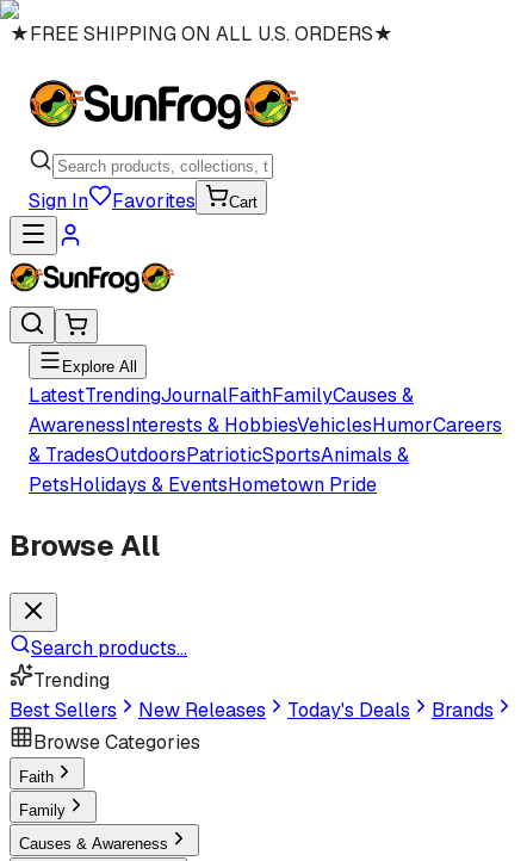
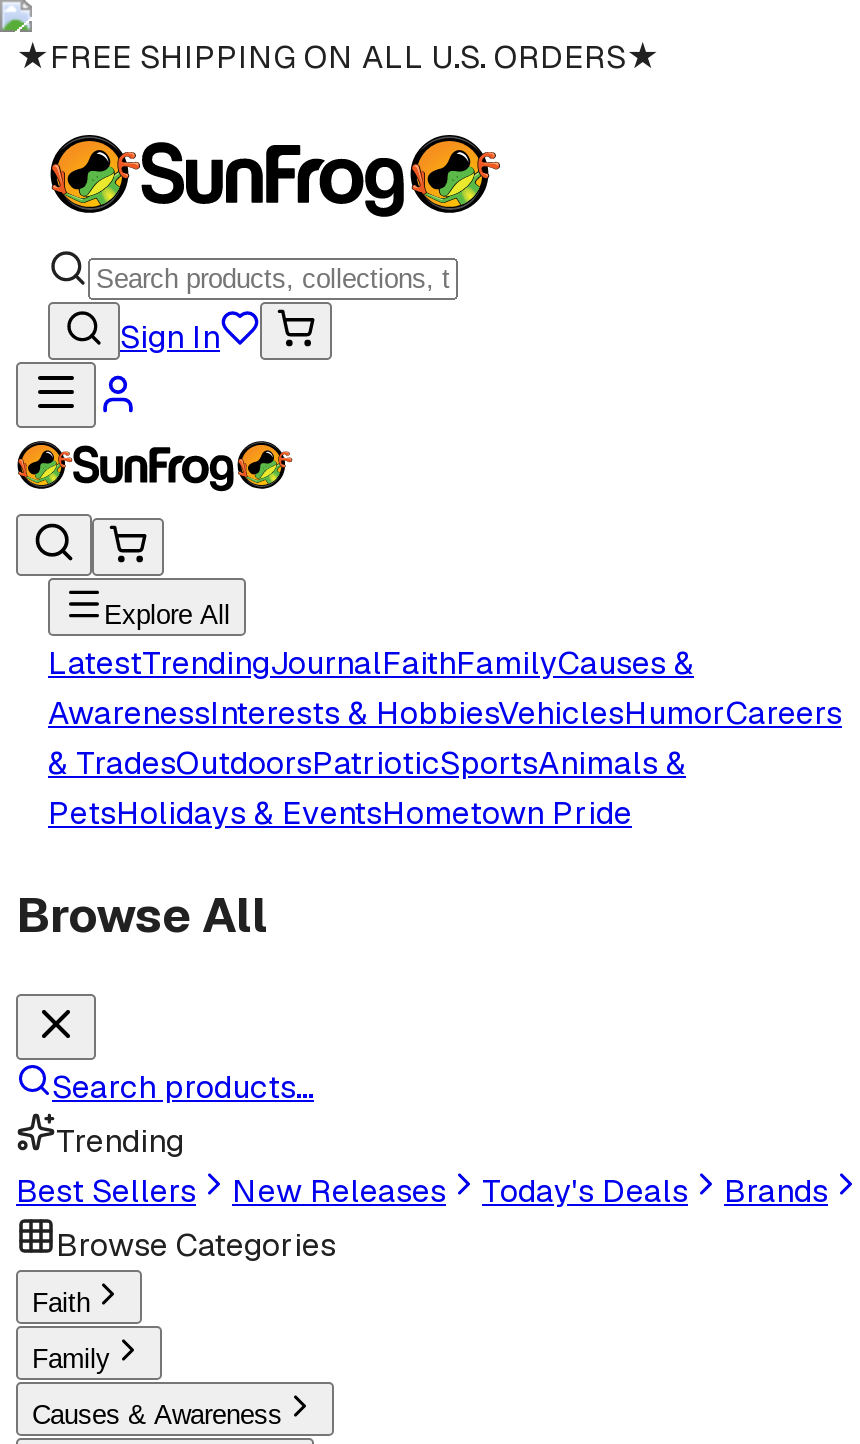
- Favorites
- Cart
